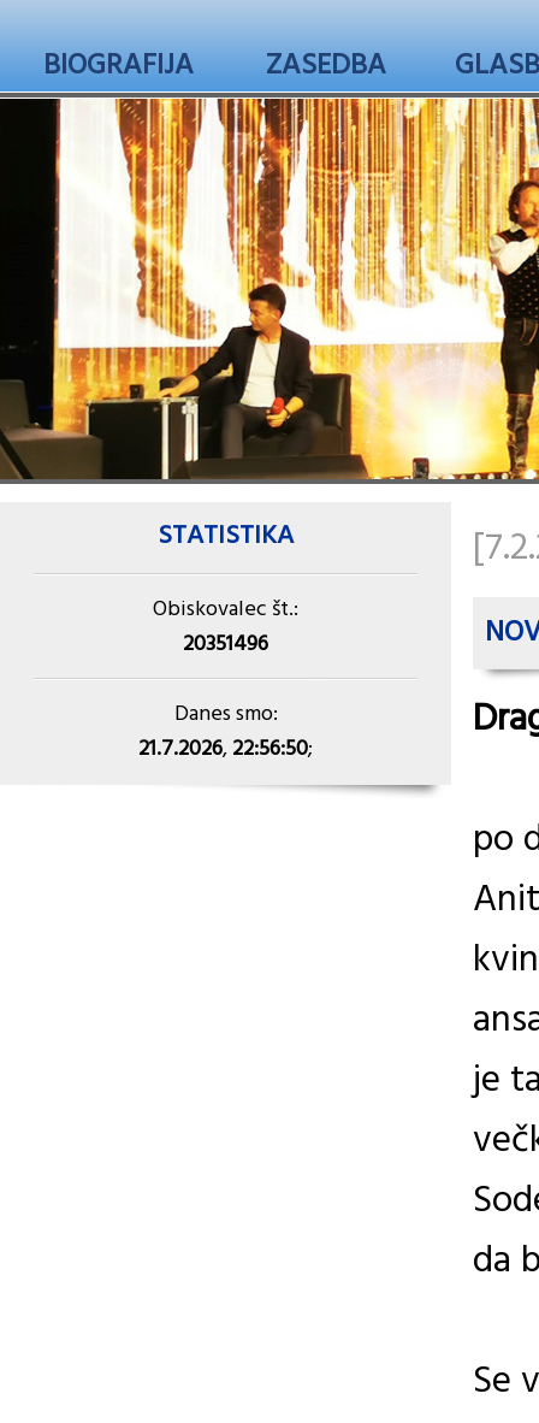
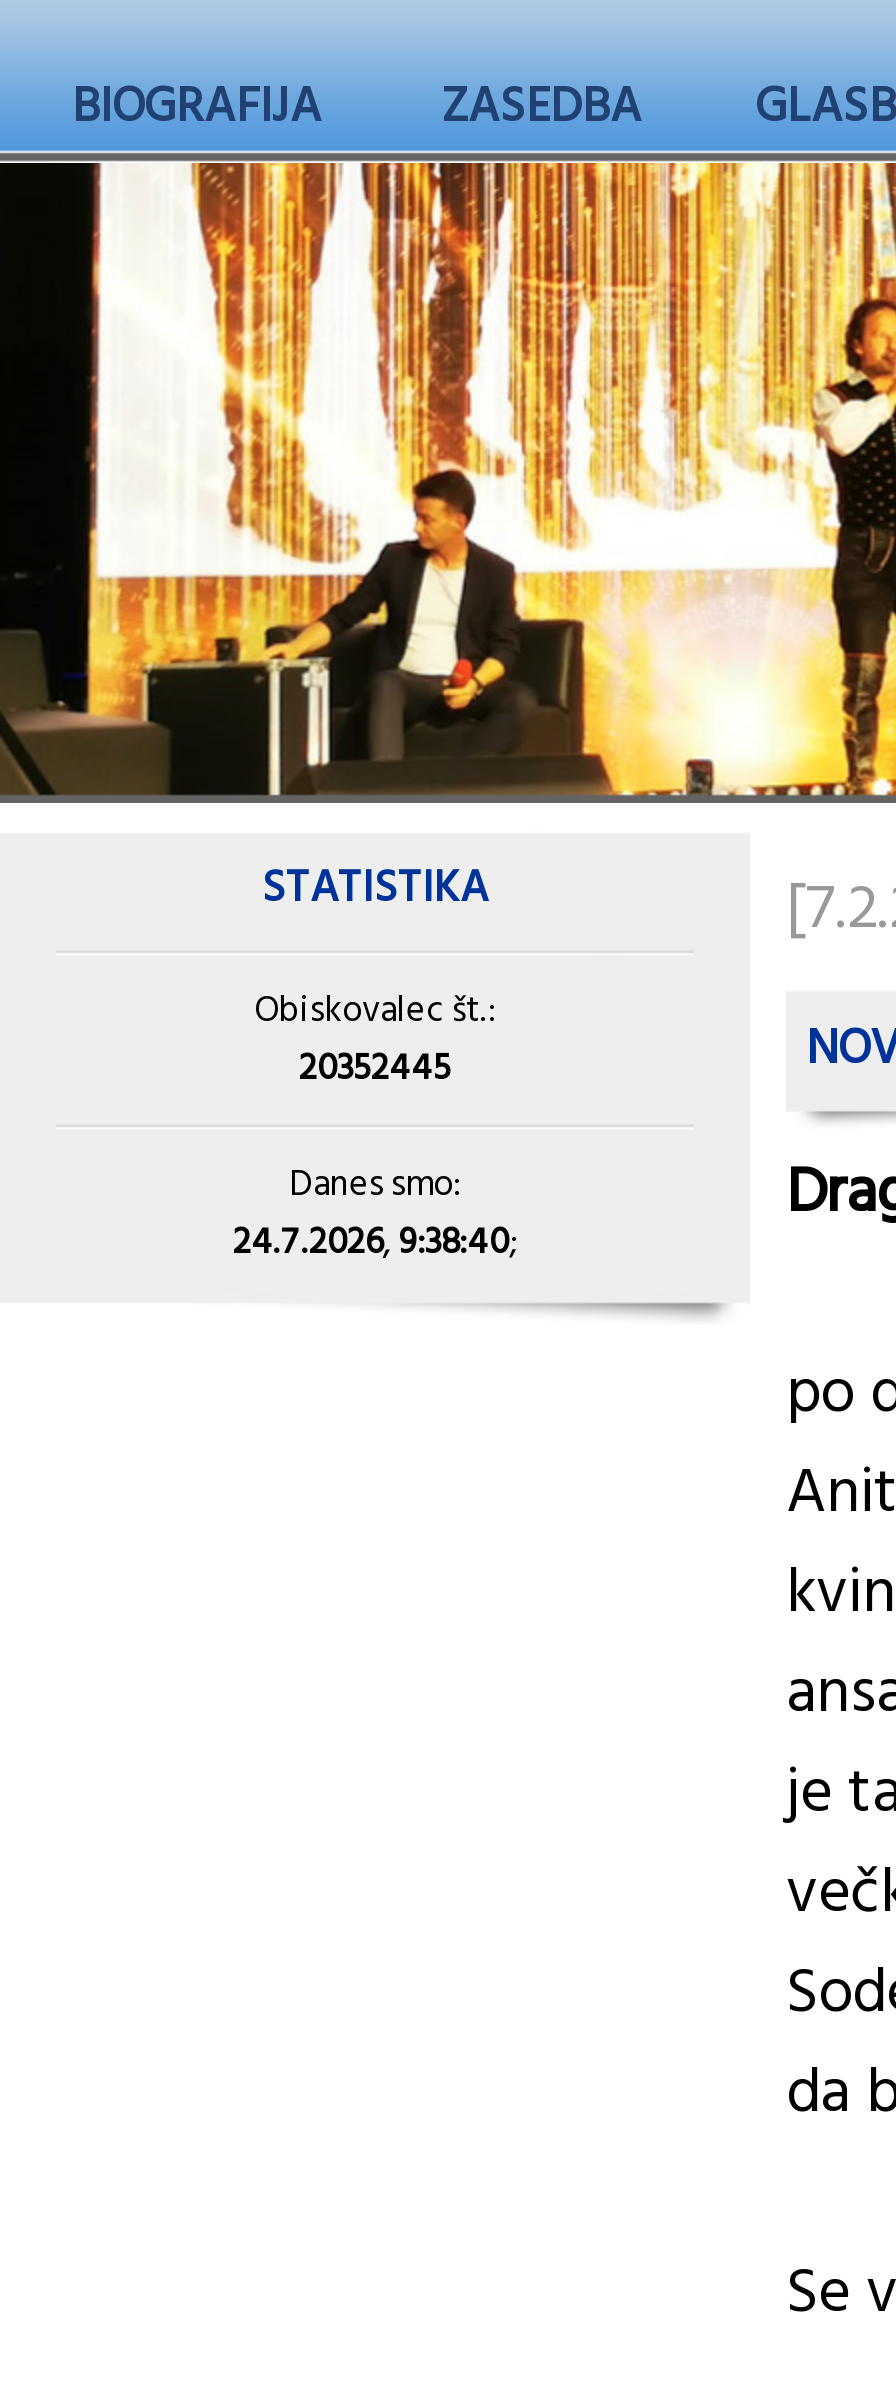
- 20351496
+ 20352445

- 21.7.2026, 22:56:50;
+ 24.7.2026, 9:38:40;
